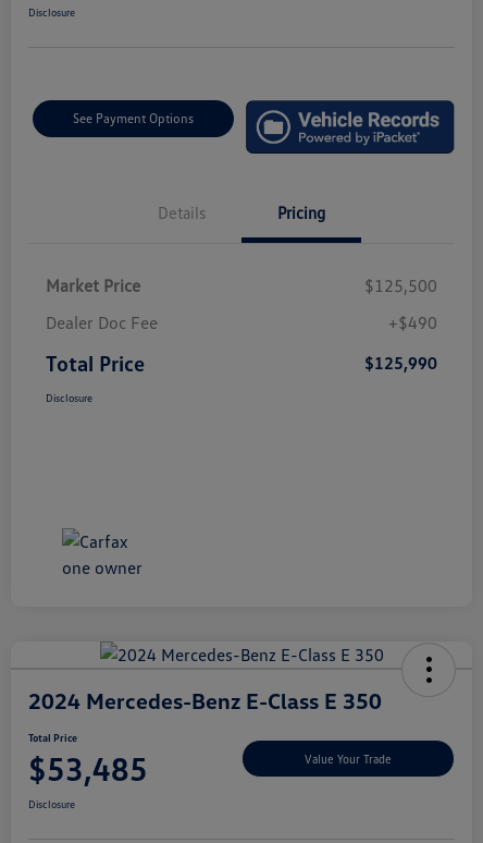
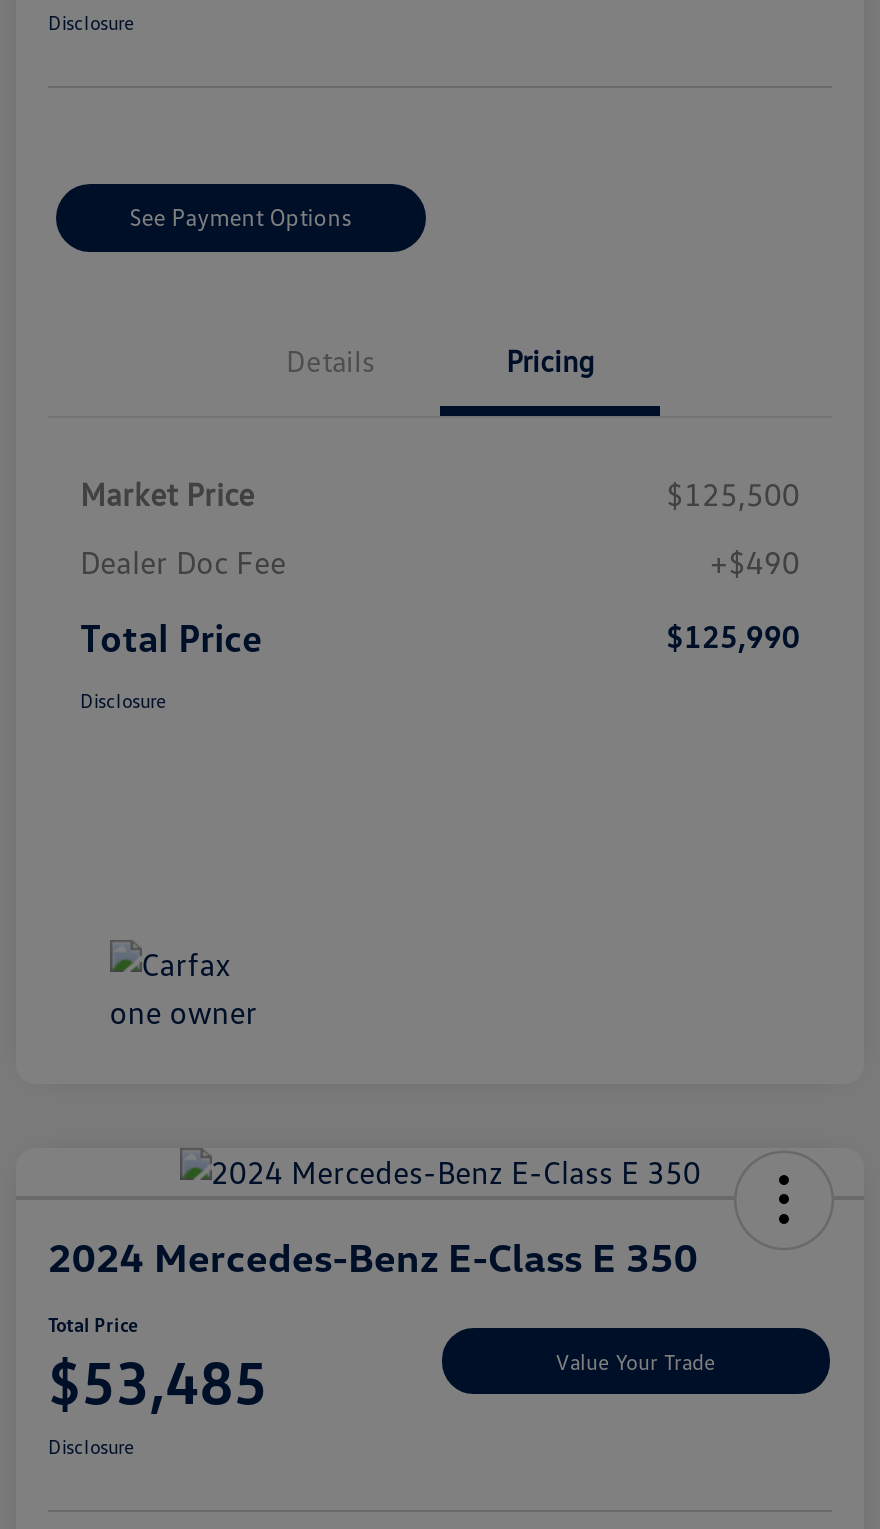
- [image]
